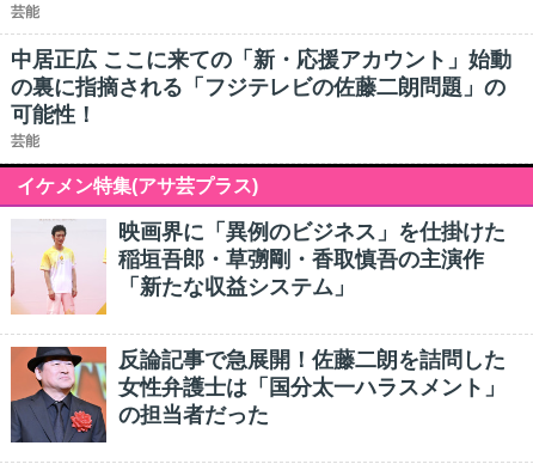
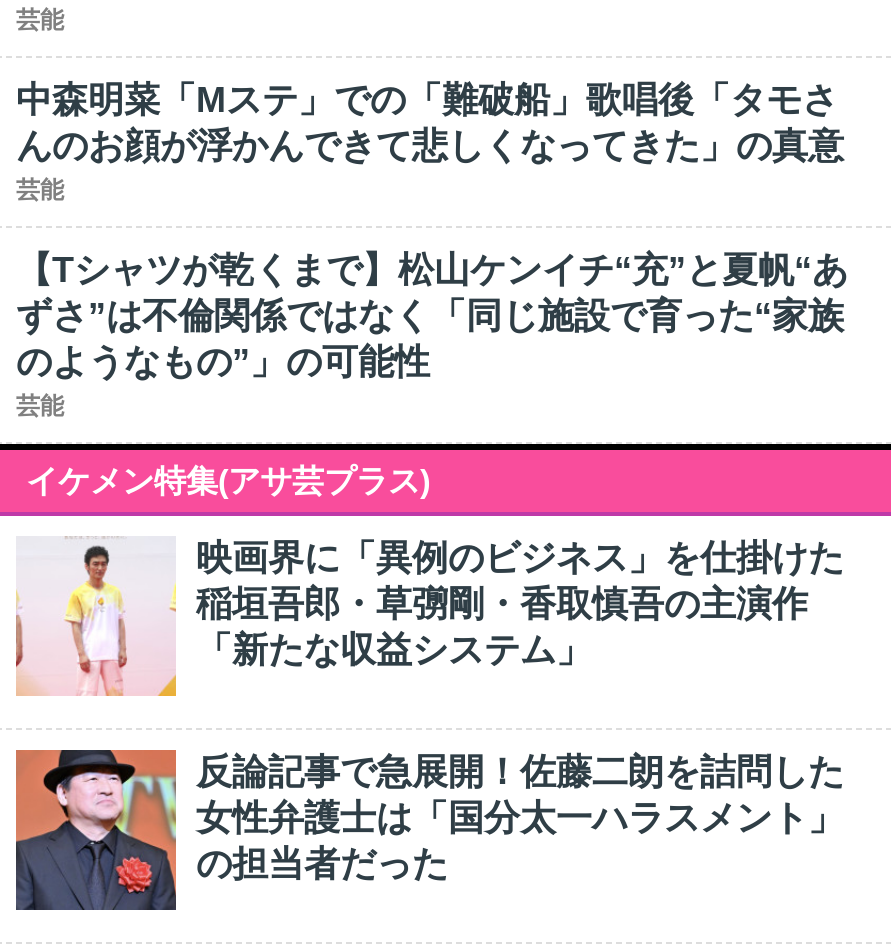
- 中居正広 ここに来ての「新・応援アカウント」始動
- の裏に指摘される「フジテレビの佐藤二朗問題」の
- 可能性！
+ 中森明菜「Mステ」での「難破船」歌唱後「タモさ
+ んのお顔が浮かんできて悲しくなってきた」の真意
+ 芸能
+ 【Tシャツが乾くまで】松山ケンイチ“充”と夏帆“あ
+ ずさ”は不倫関係ではなく「同じ施設で育った“家族
+ のようなもの”」の可能性
